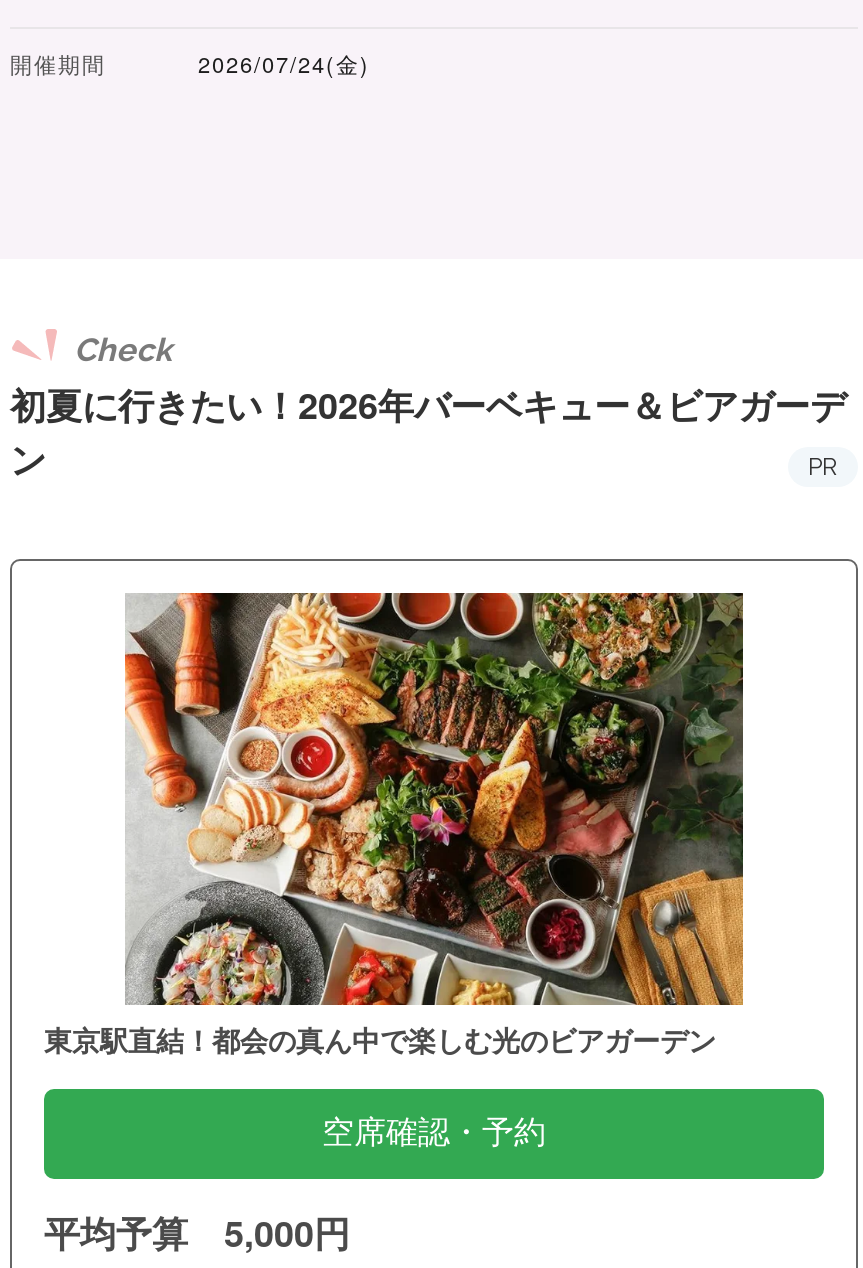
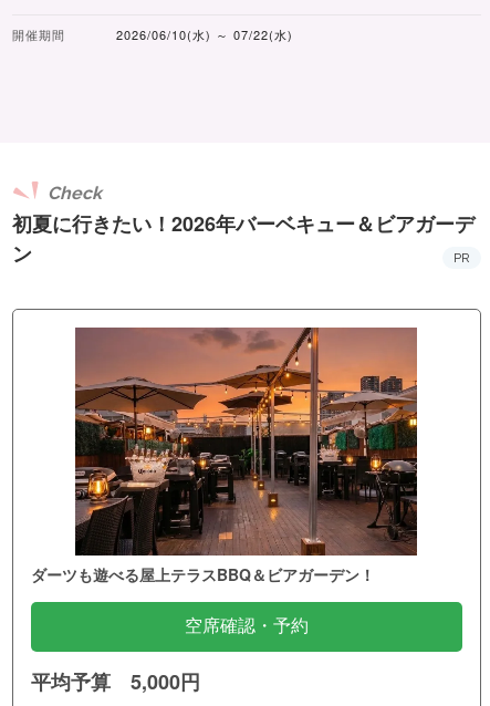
- 2026/07/24(金)
+ 2026/06/10(水) ～ 07/22(水)

- [image]
- 東京駅直結！都会の真ん中で楽しむ光のビアガーデン
+ [image]
+ ダーツも遊べる屋上テラスBBQ＆ビアガーデン！
